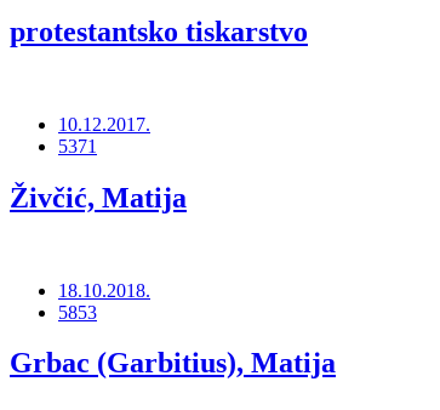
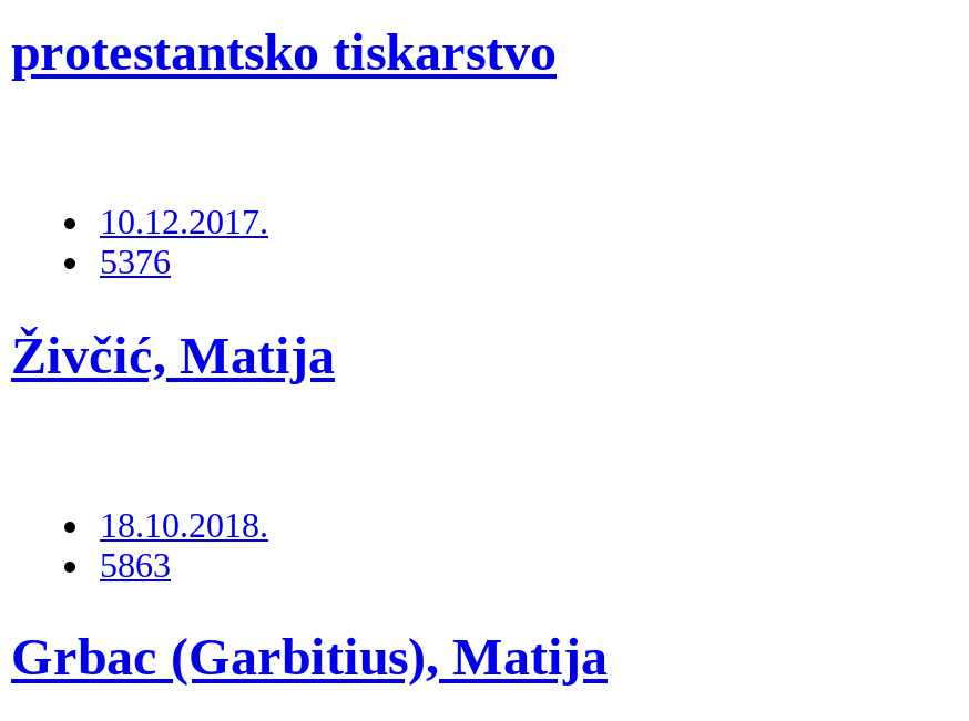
- 5371
+ 5376

- 5853
+ 5863
